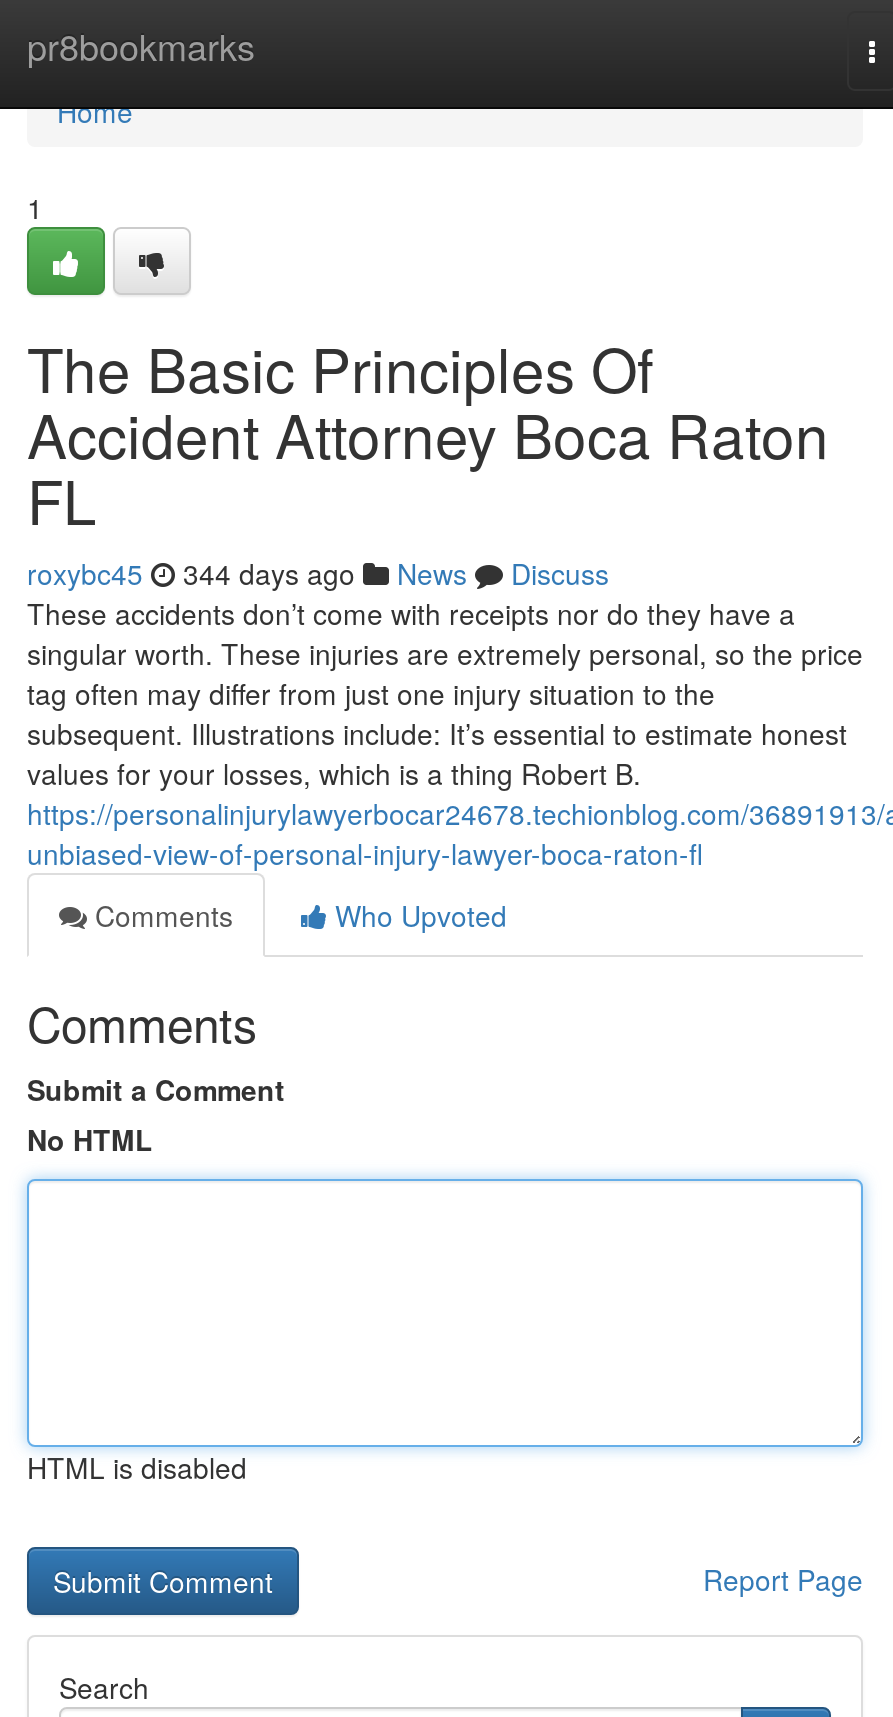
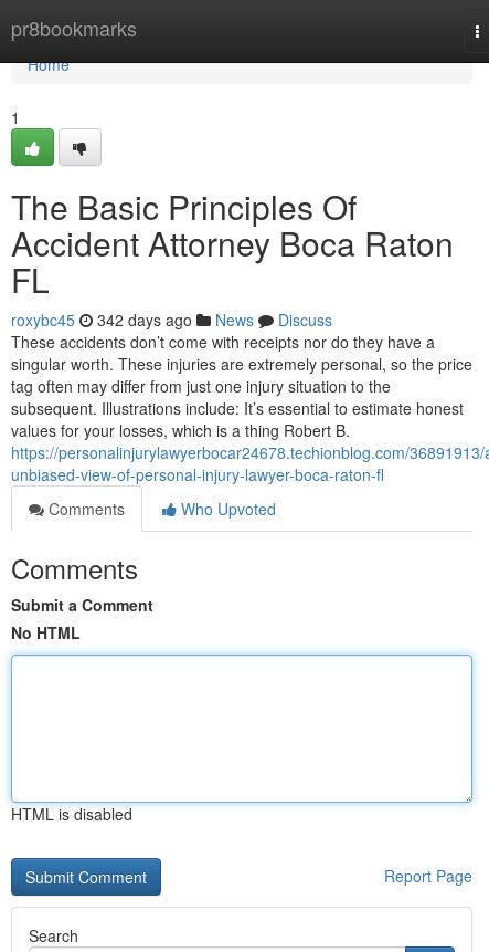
- roxybc45 344 days ago News Discuss
+ roxybc45 342 days ago News Discuss
